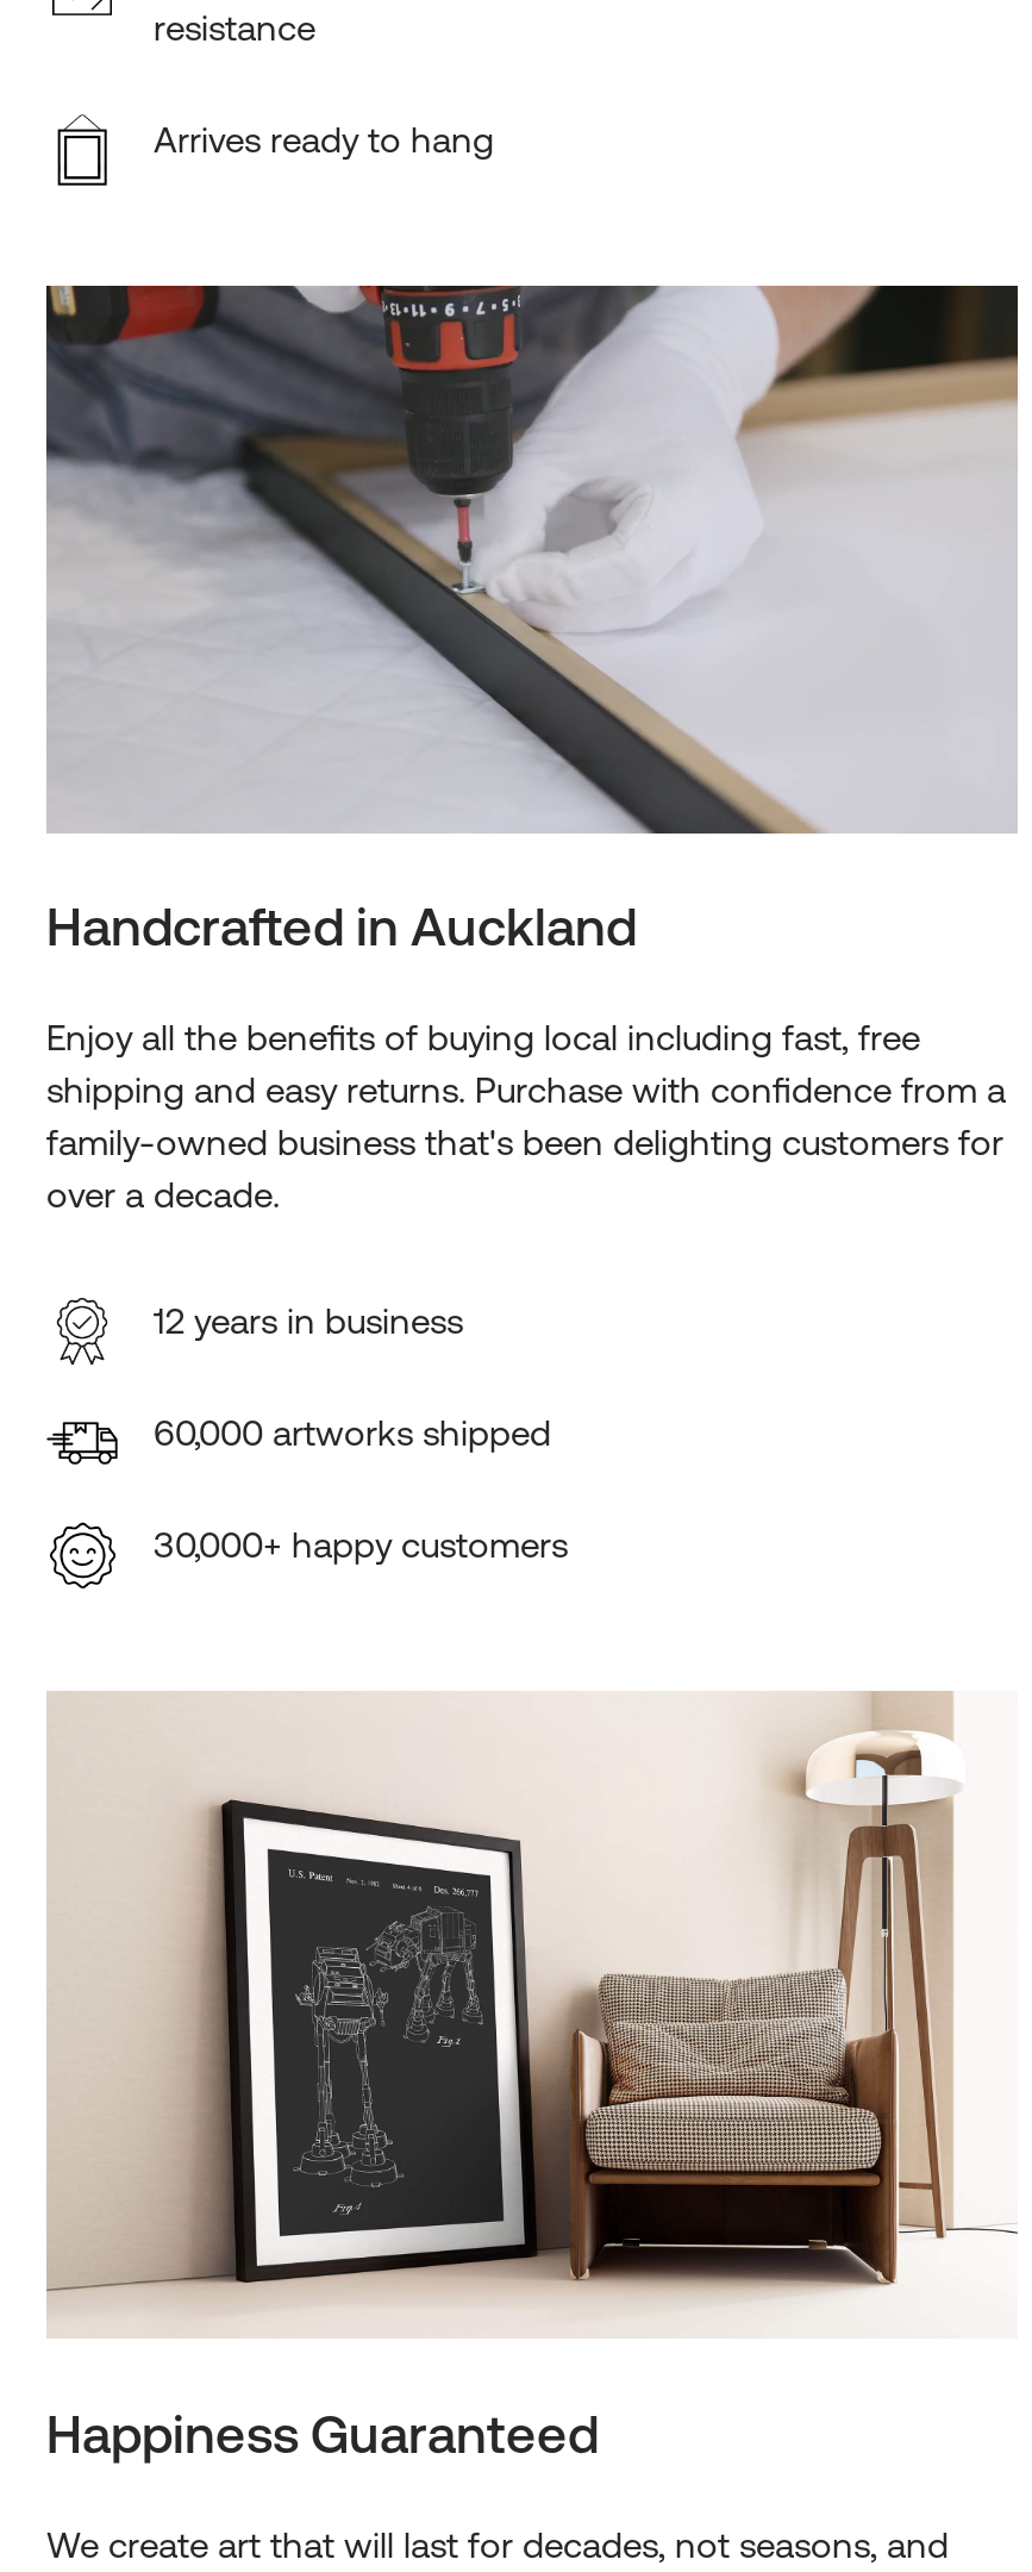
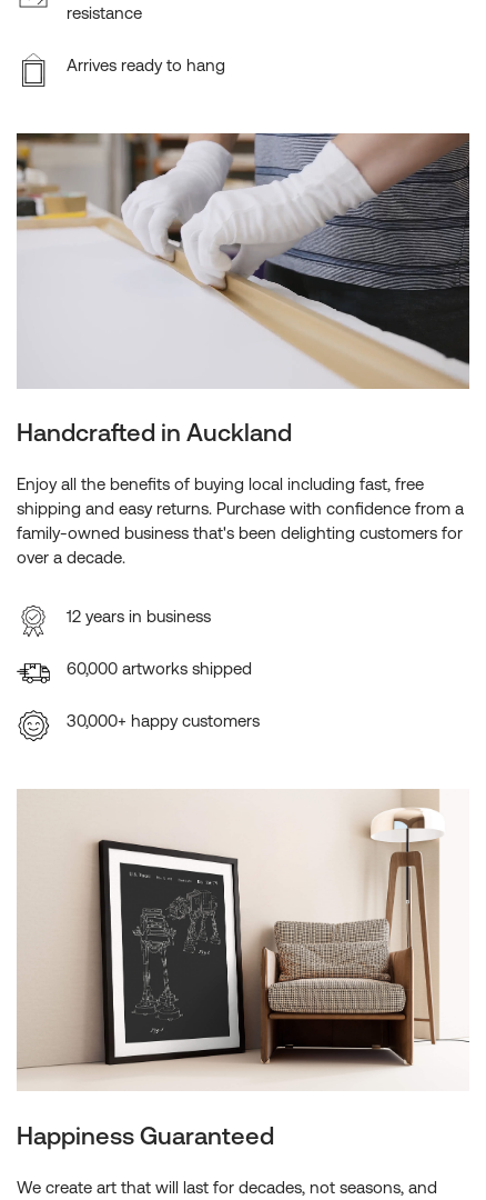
- [image]
+ [image]
